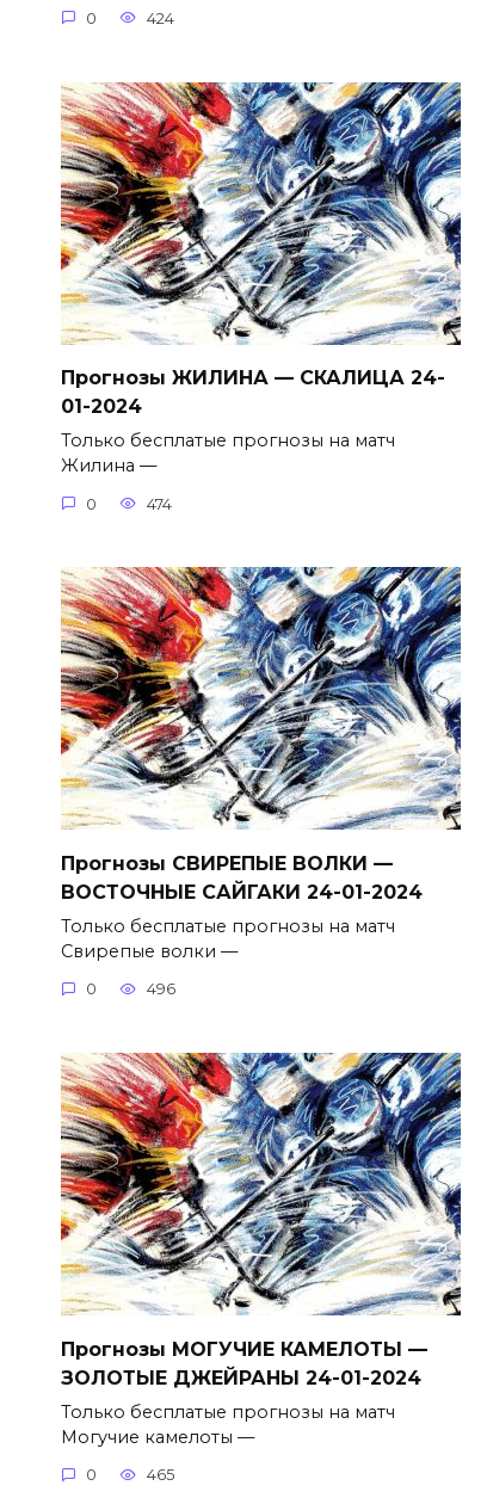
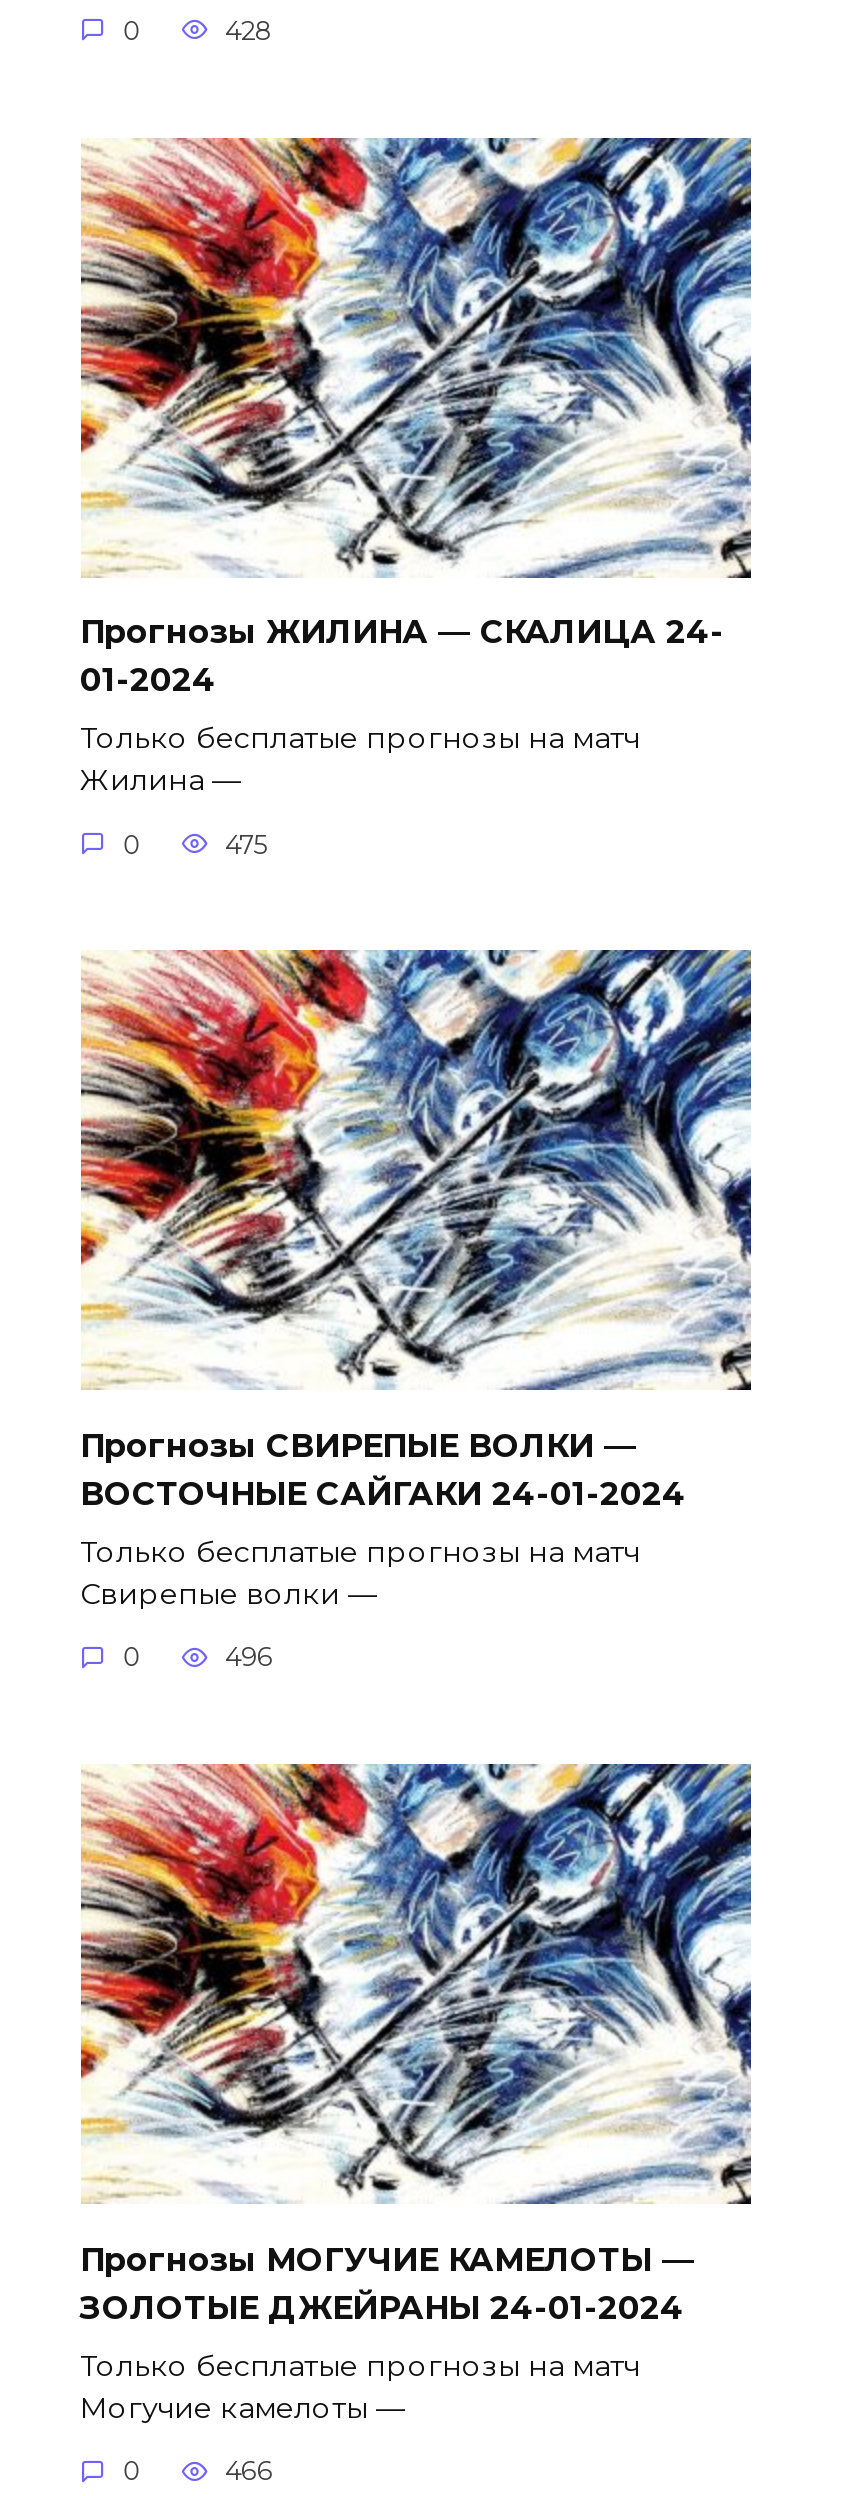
- 424
+ 428

- 474
+ 475

- 465
+ 466
